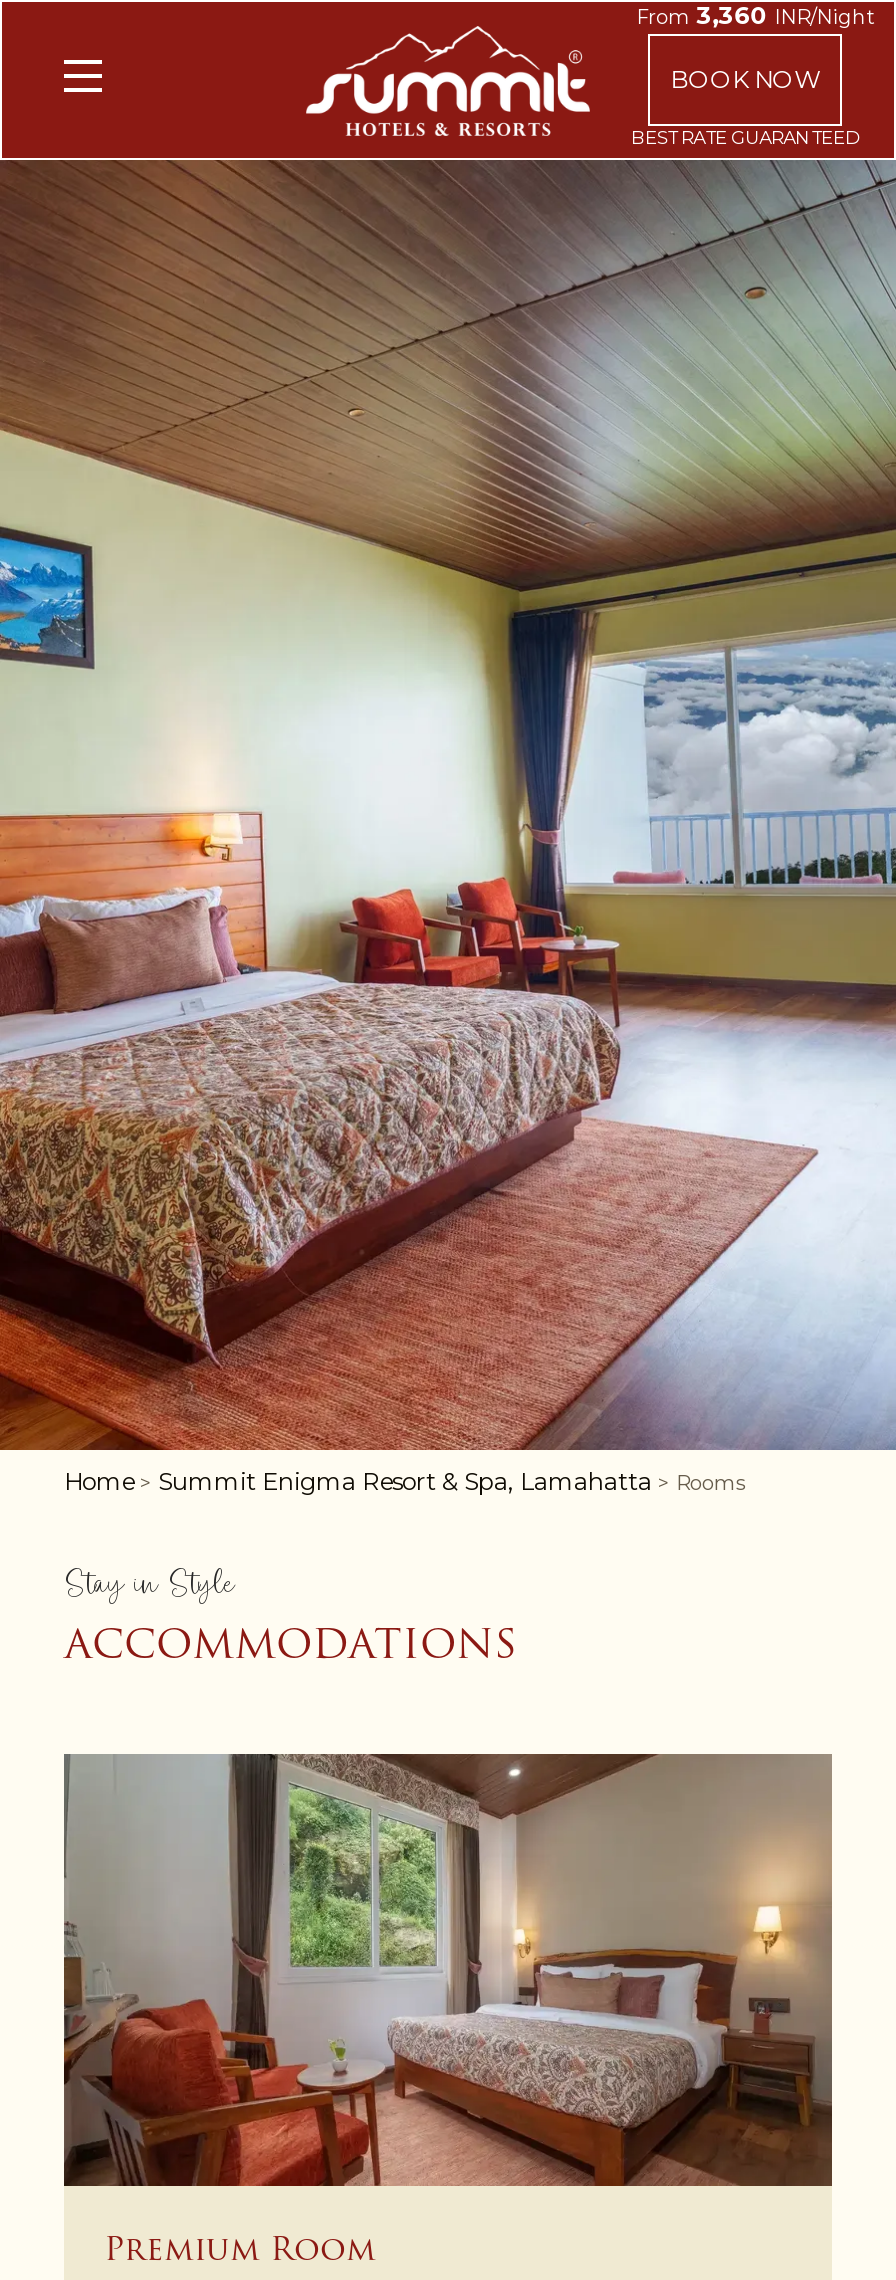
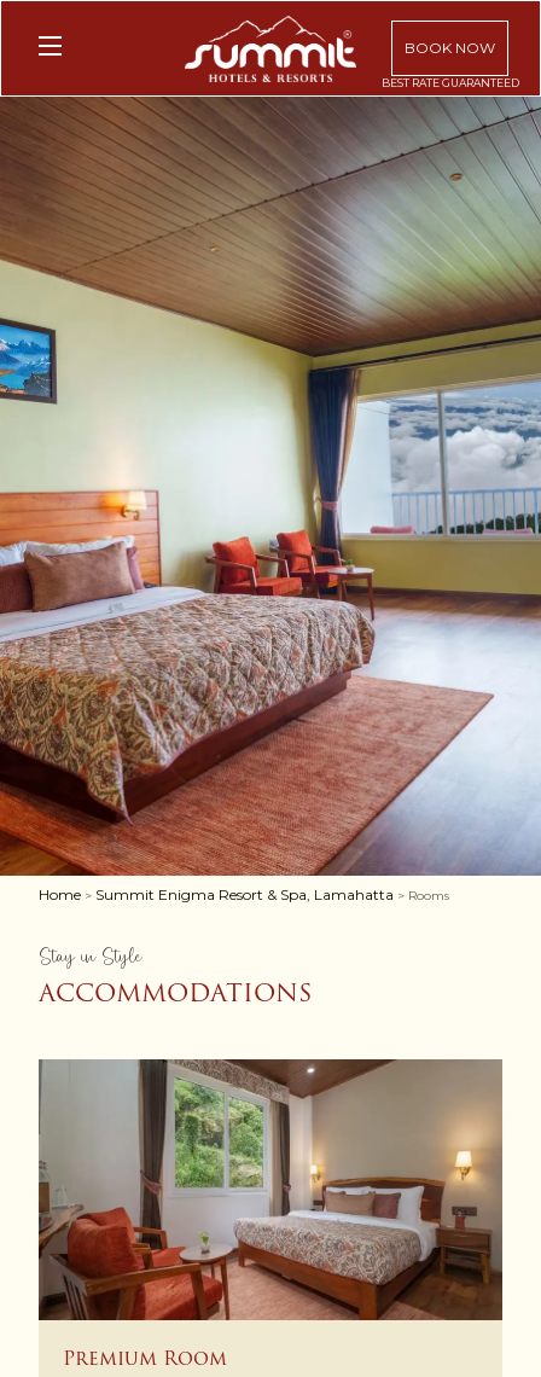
- From3,360INR/Night
